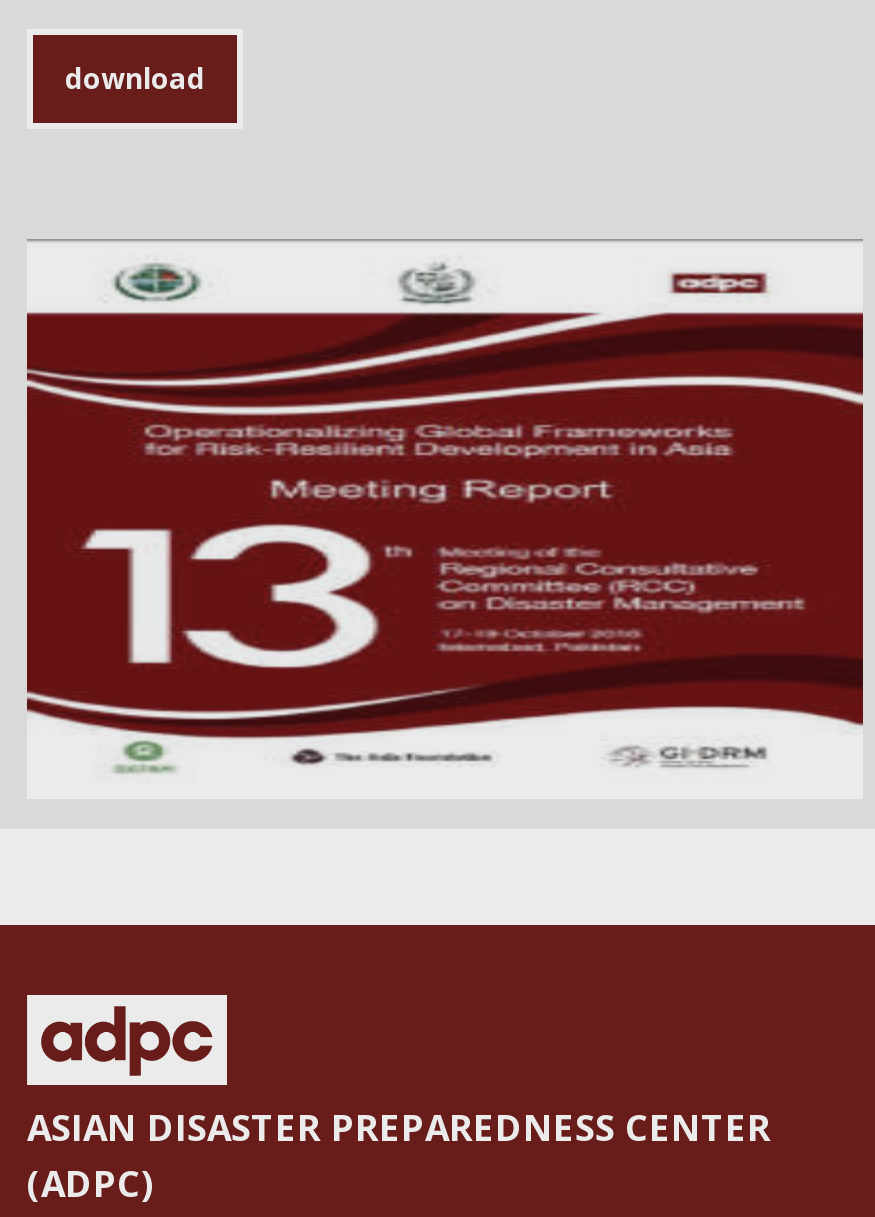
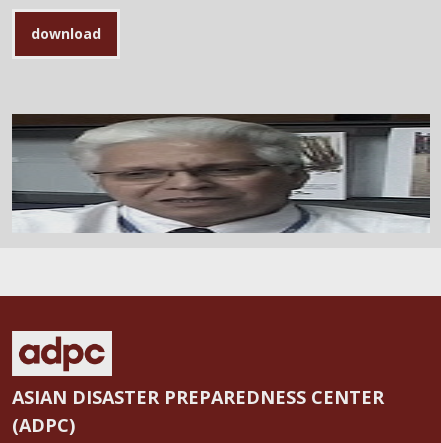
- [image]
+ [image]
